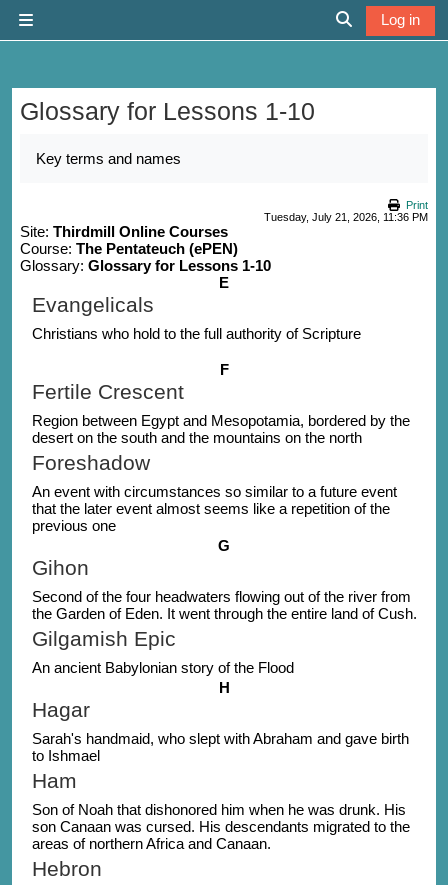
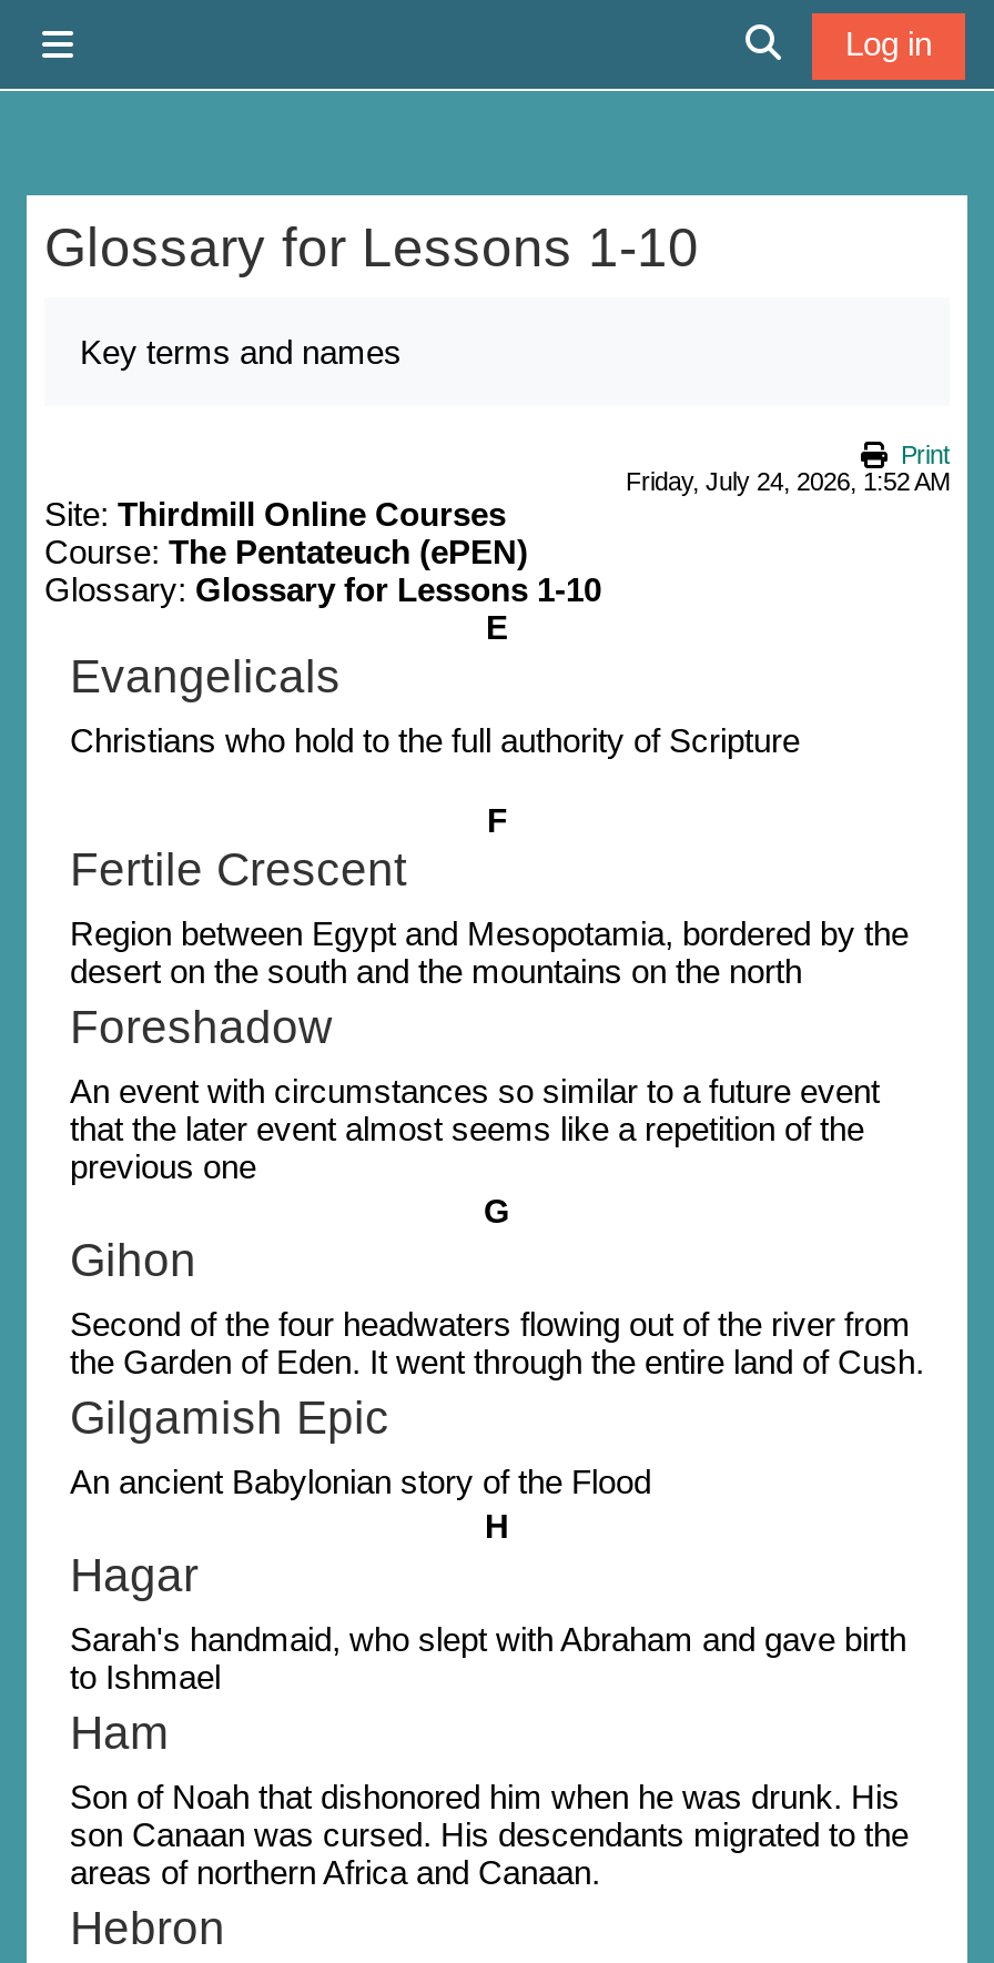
- Tuesday, July 21, 2026, 11:36 PM
+ Friday, July 24, 2026, 1:52 AM
